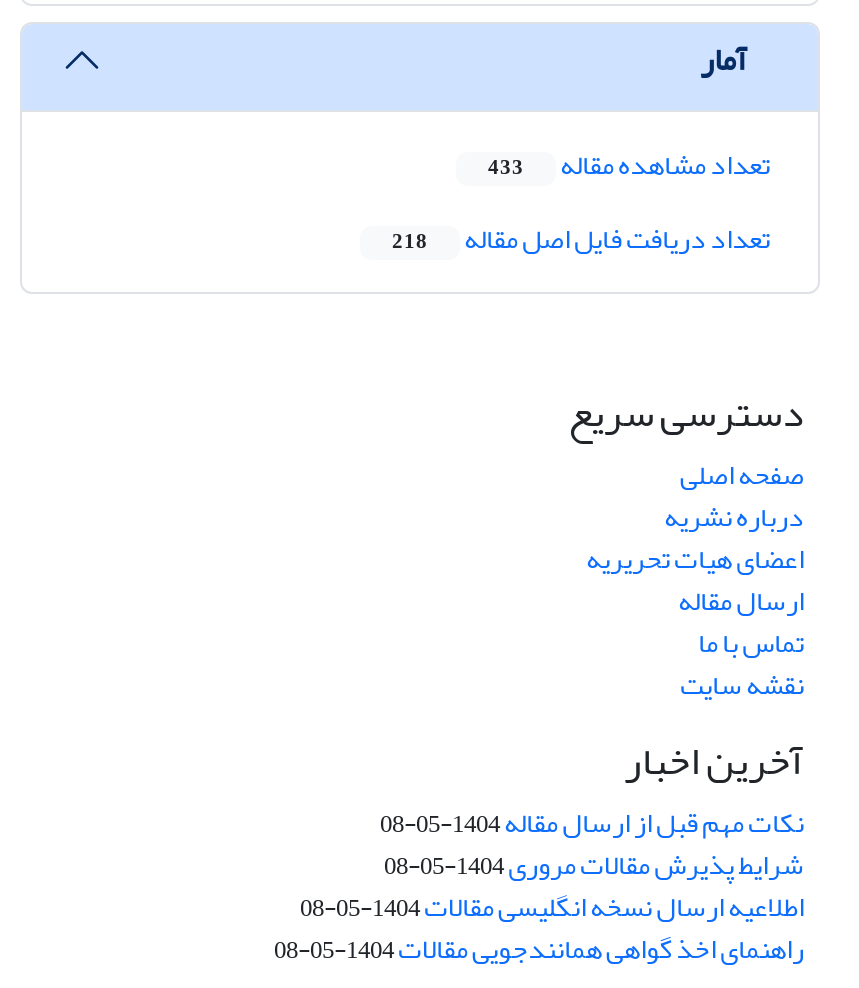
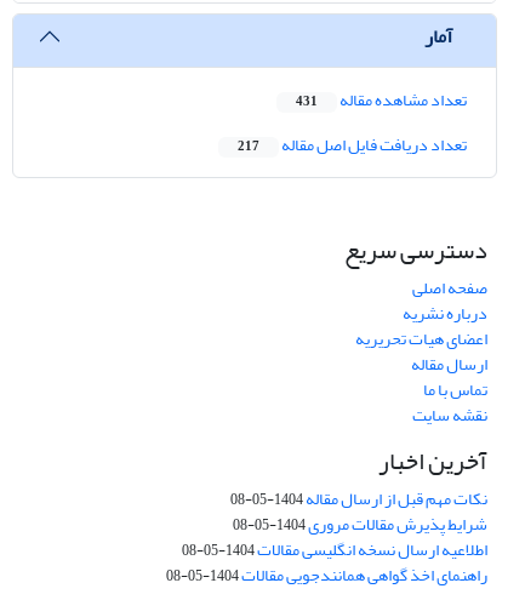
- تعداد مشاهده مقاله 433
+ تعداد مشاهده مقاله 431

- تعداد دریافت فایل اصل مقاله 218
+ تعداد دریافت فایل اصل مقاله 217
